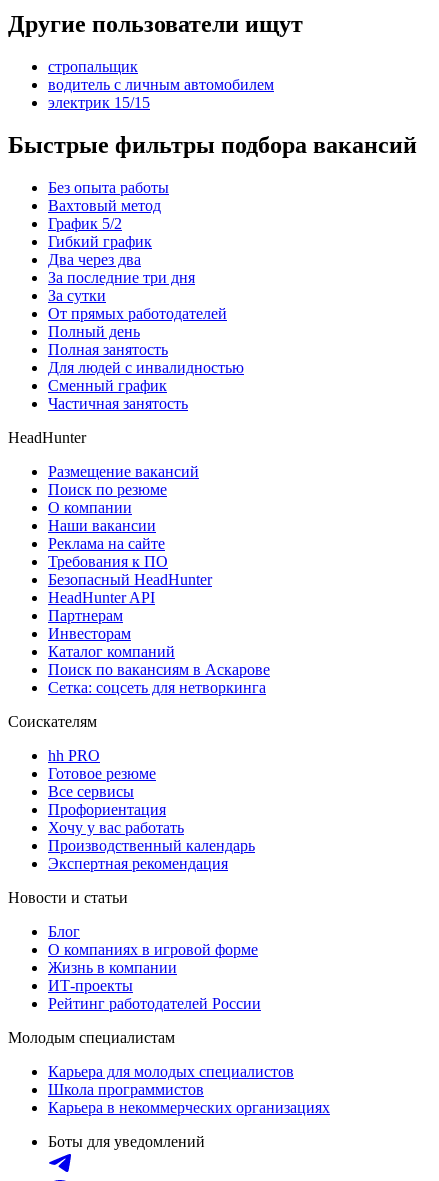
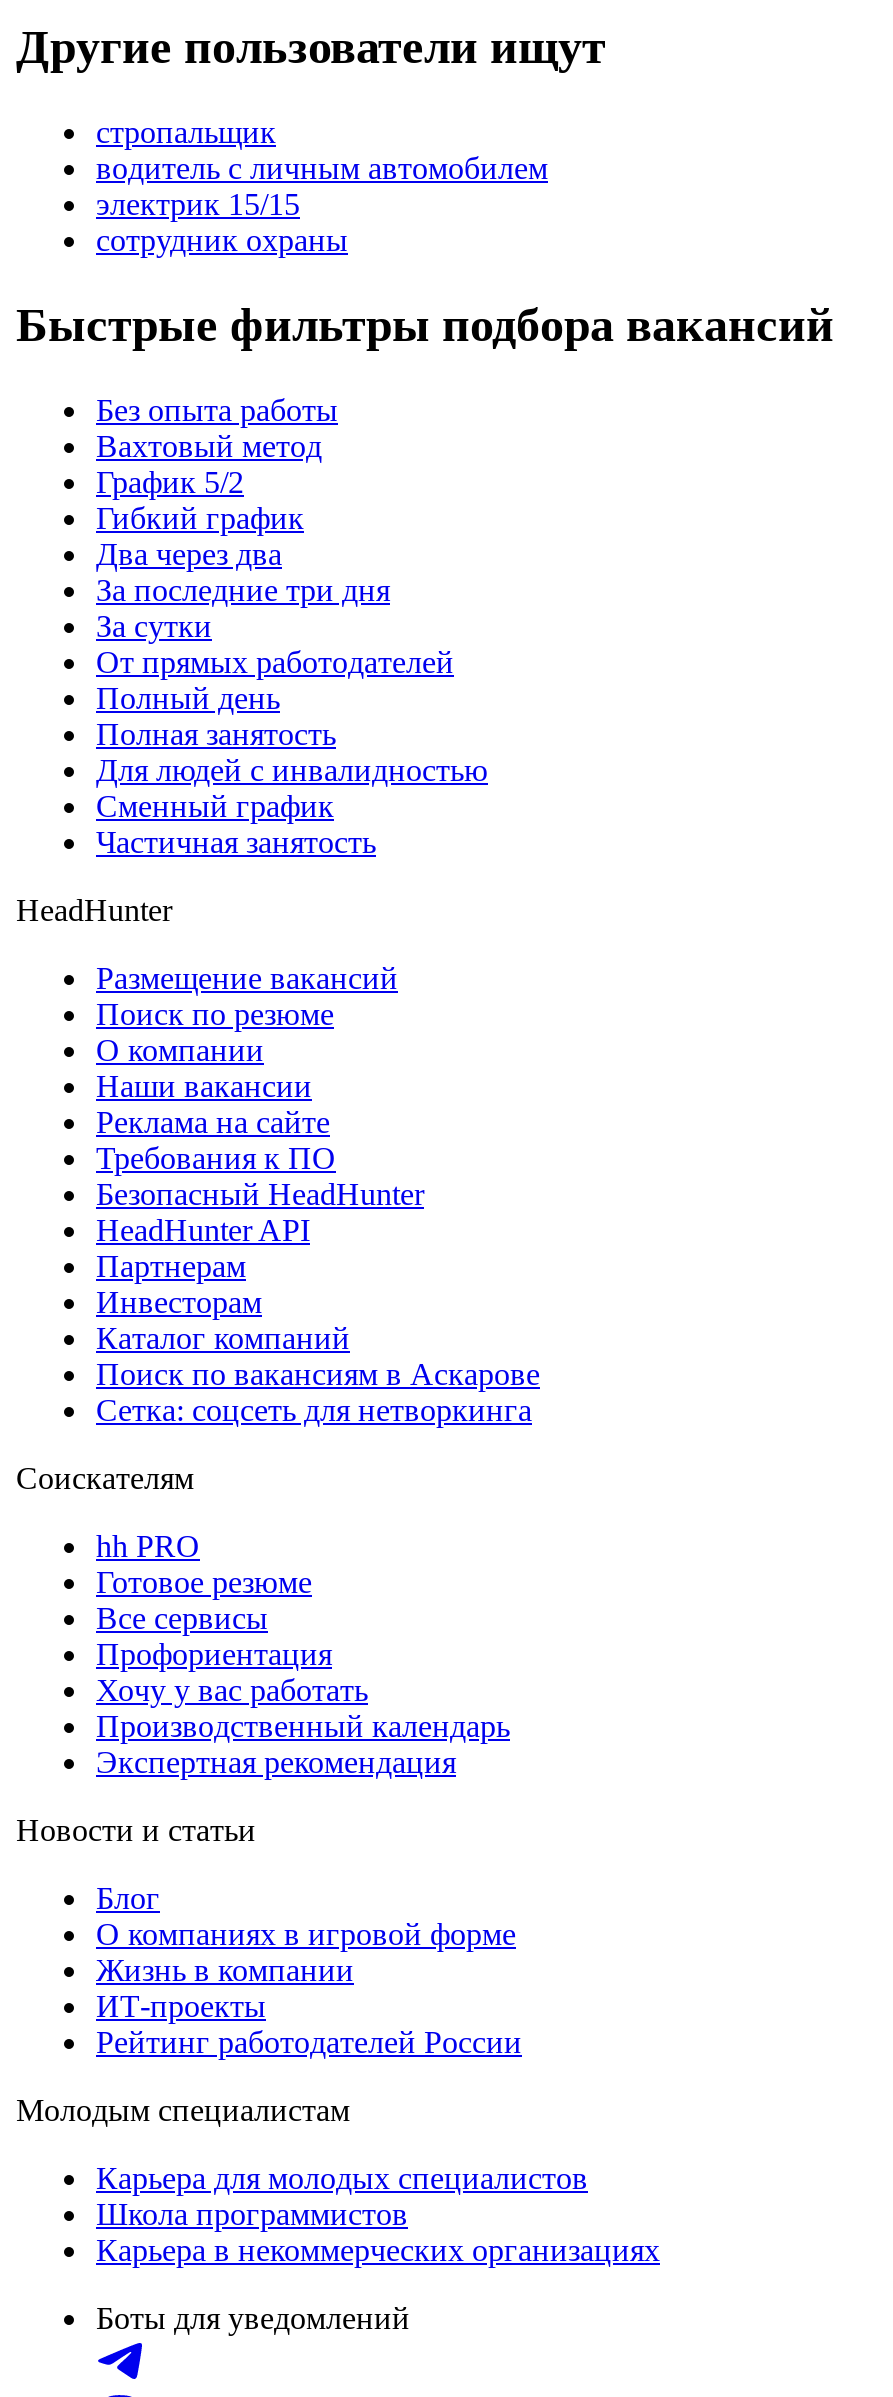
+ сотрудник охраны
